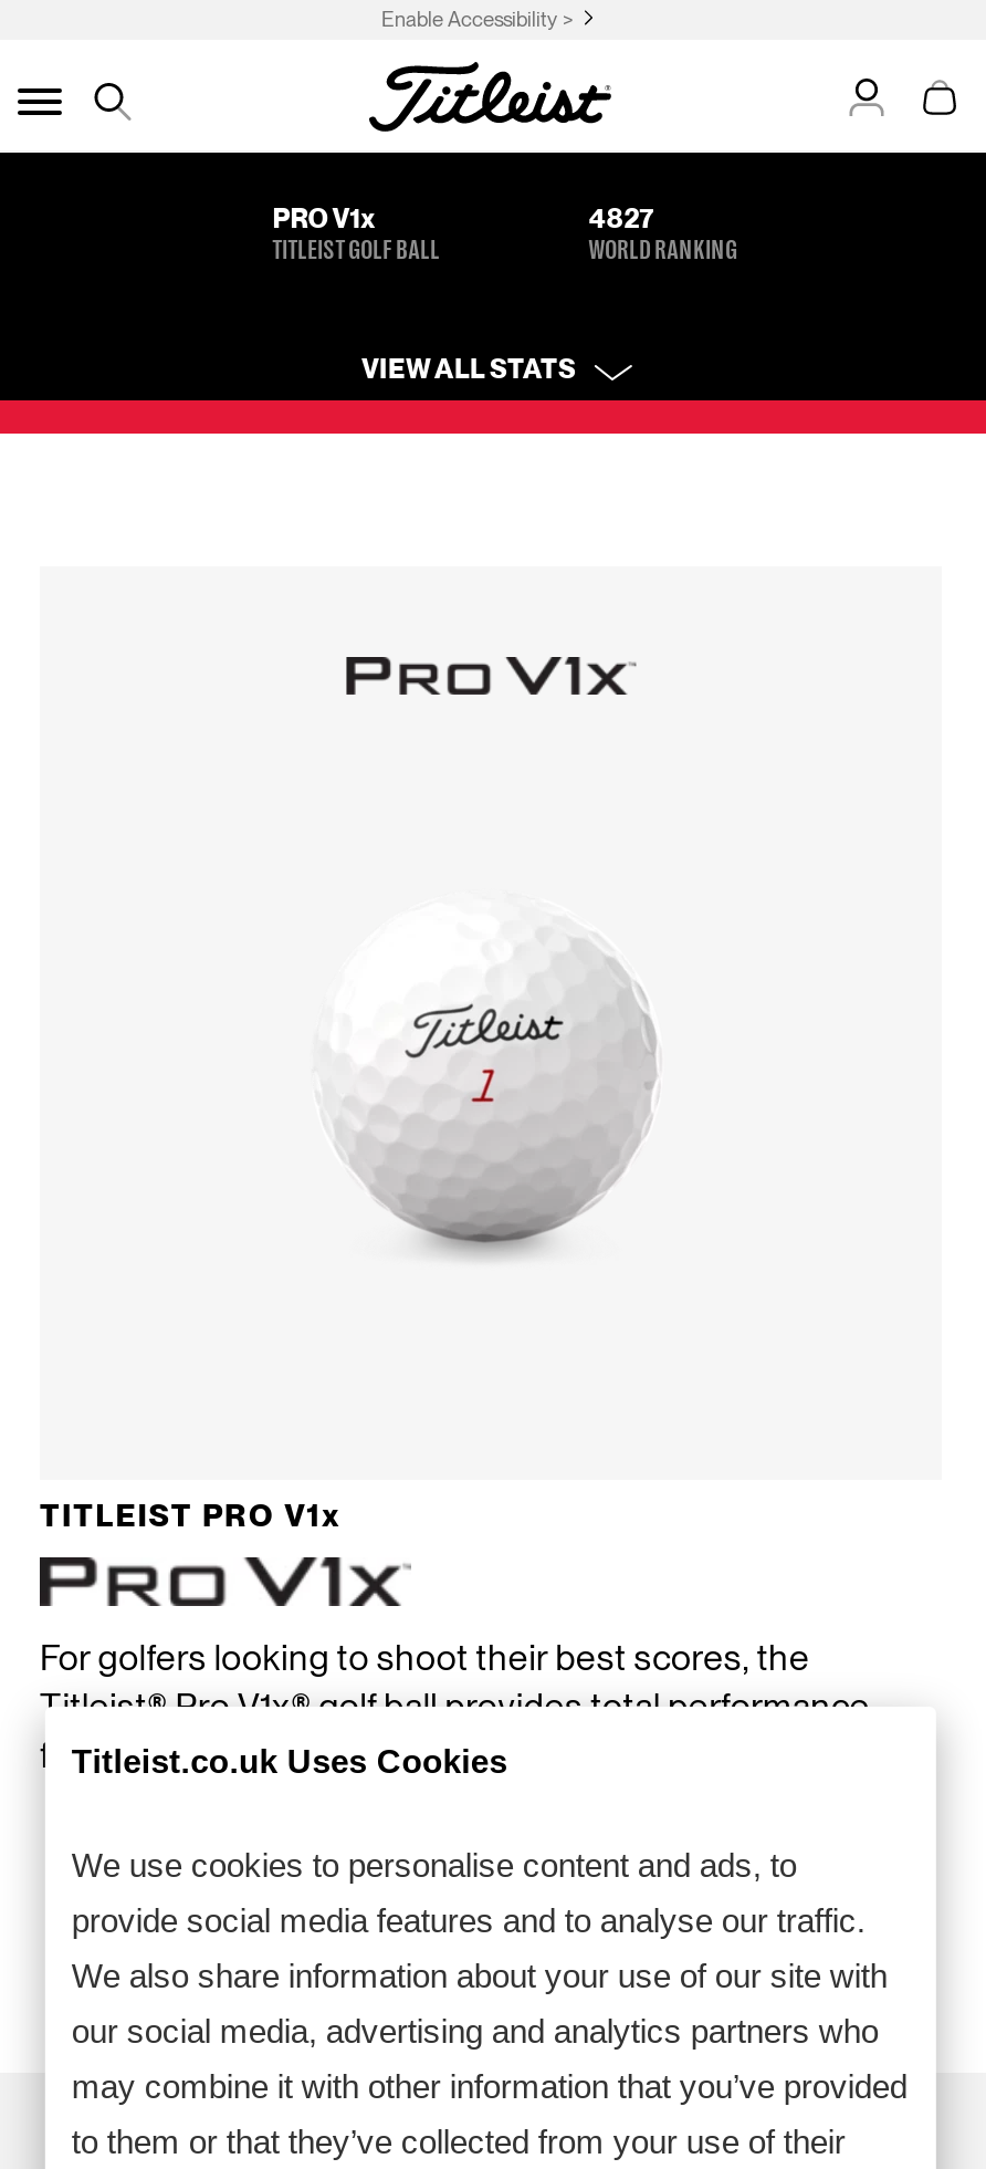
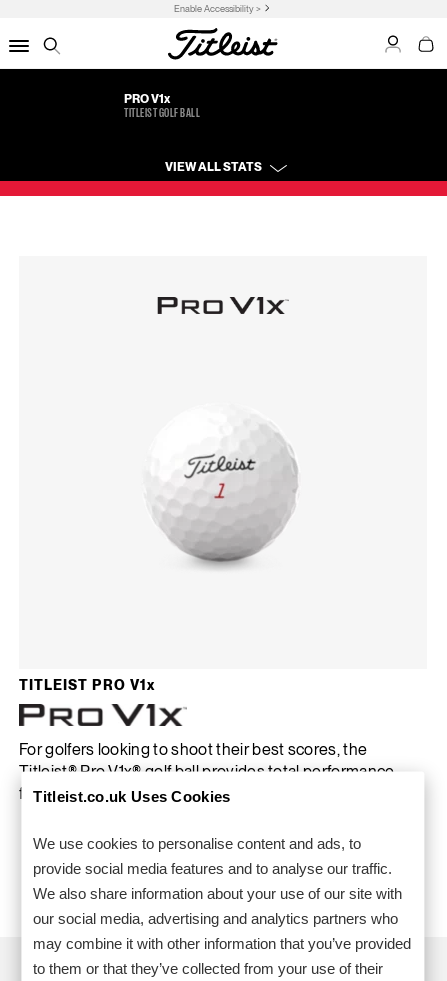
- 4827
- WORLD RANKING
